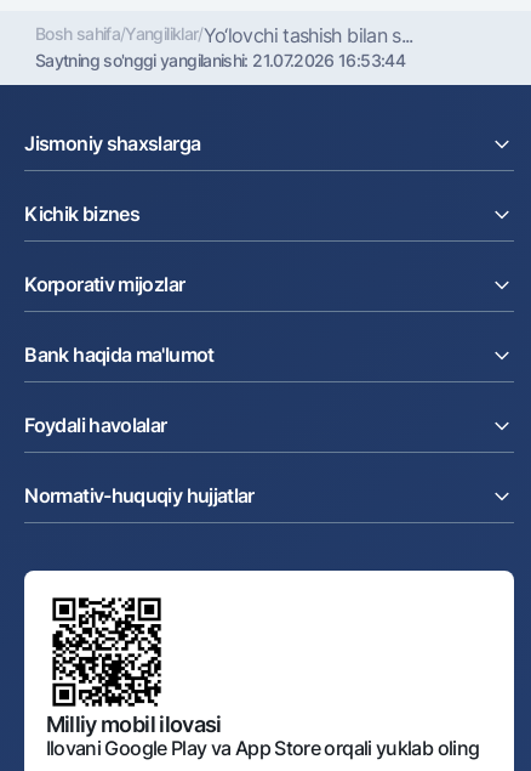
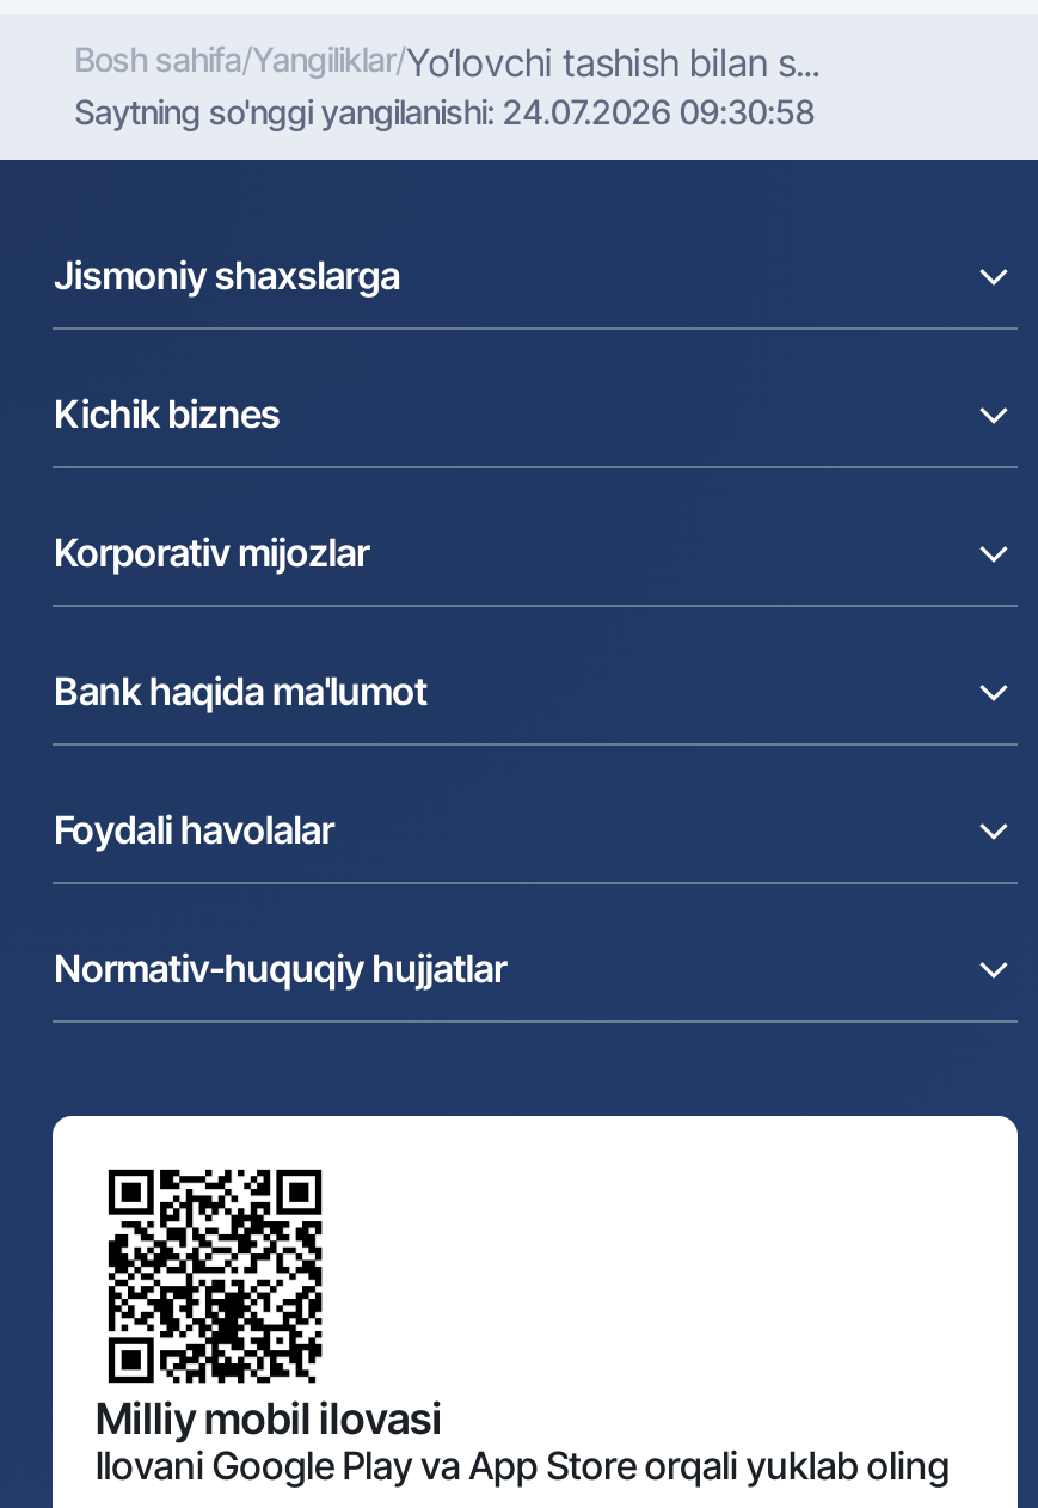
- Saytning so'nggi yangilanishi: 21.07.2026 16:53:44
+ Saytning so'nggi yangilanishi: 24.07.2026 09:30:58
